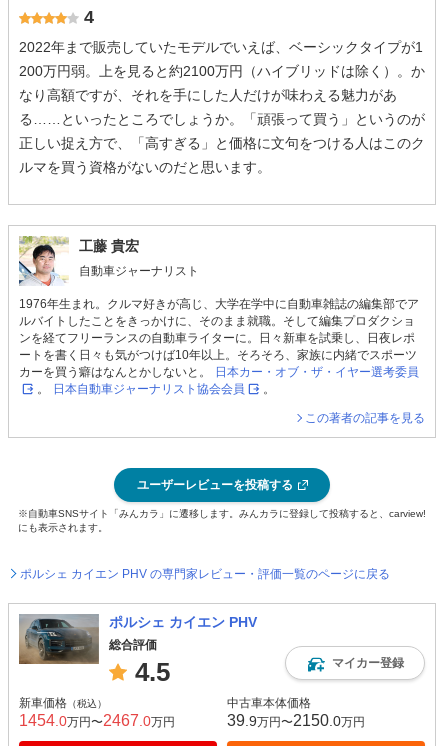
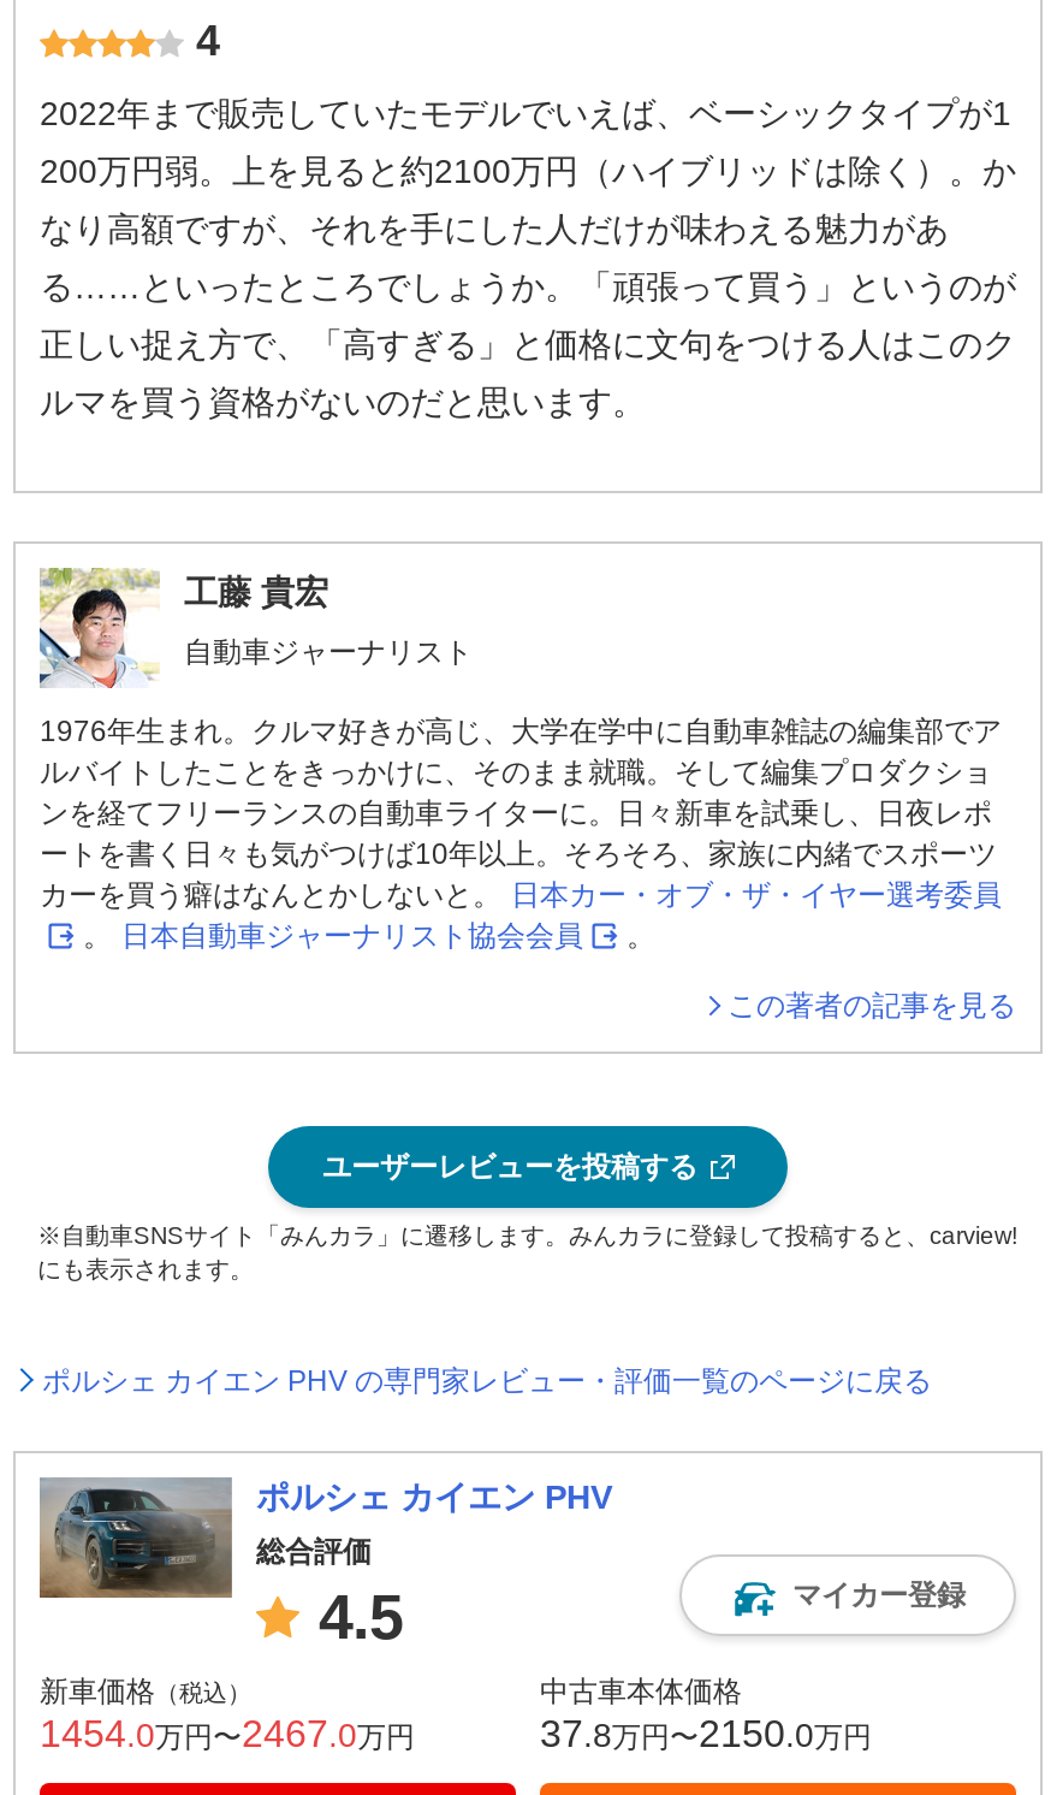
- 39.9万円〜2150.0万円
+ 37.8万円〜2150.0万円
